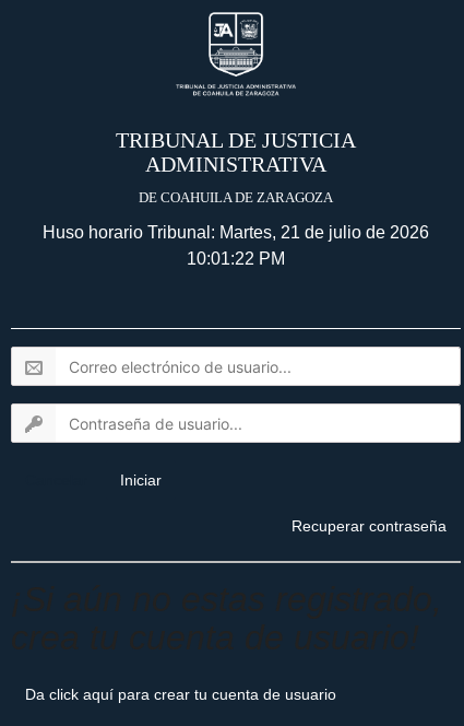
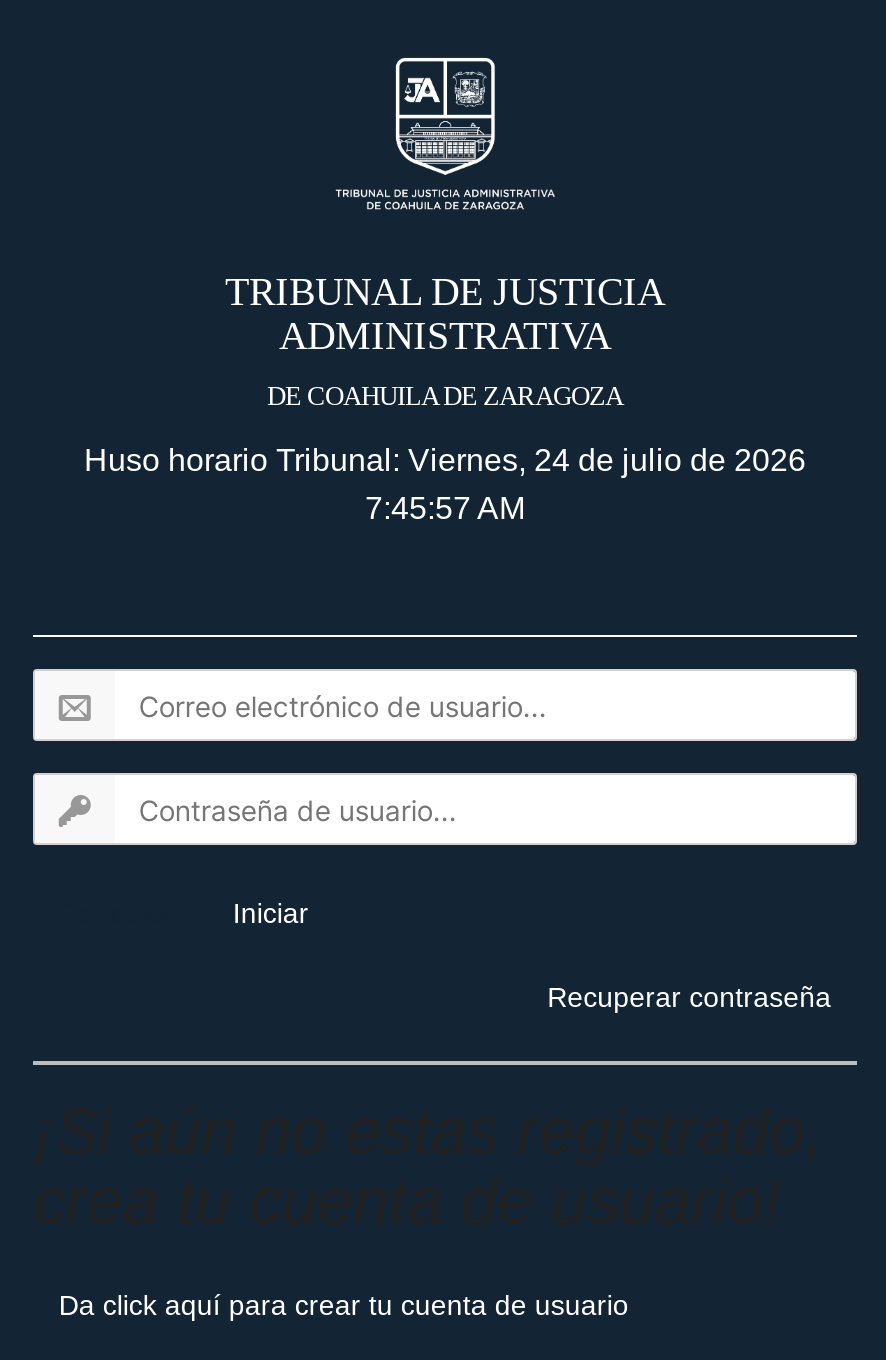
- Huso horario Tribunal: Martes, 21 de julio de 2026
- 10:01:22 PM
+ Huso horario Tribunal: Viernes, 24 de julio de 2026
+ 7:45:57 AM
